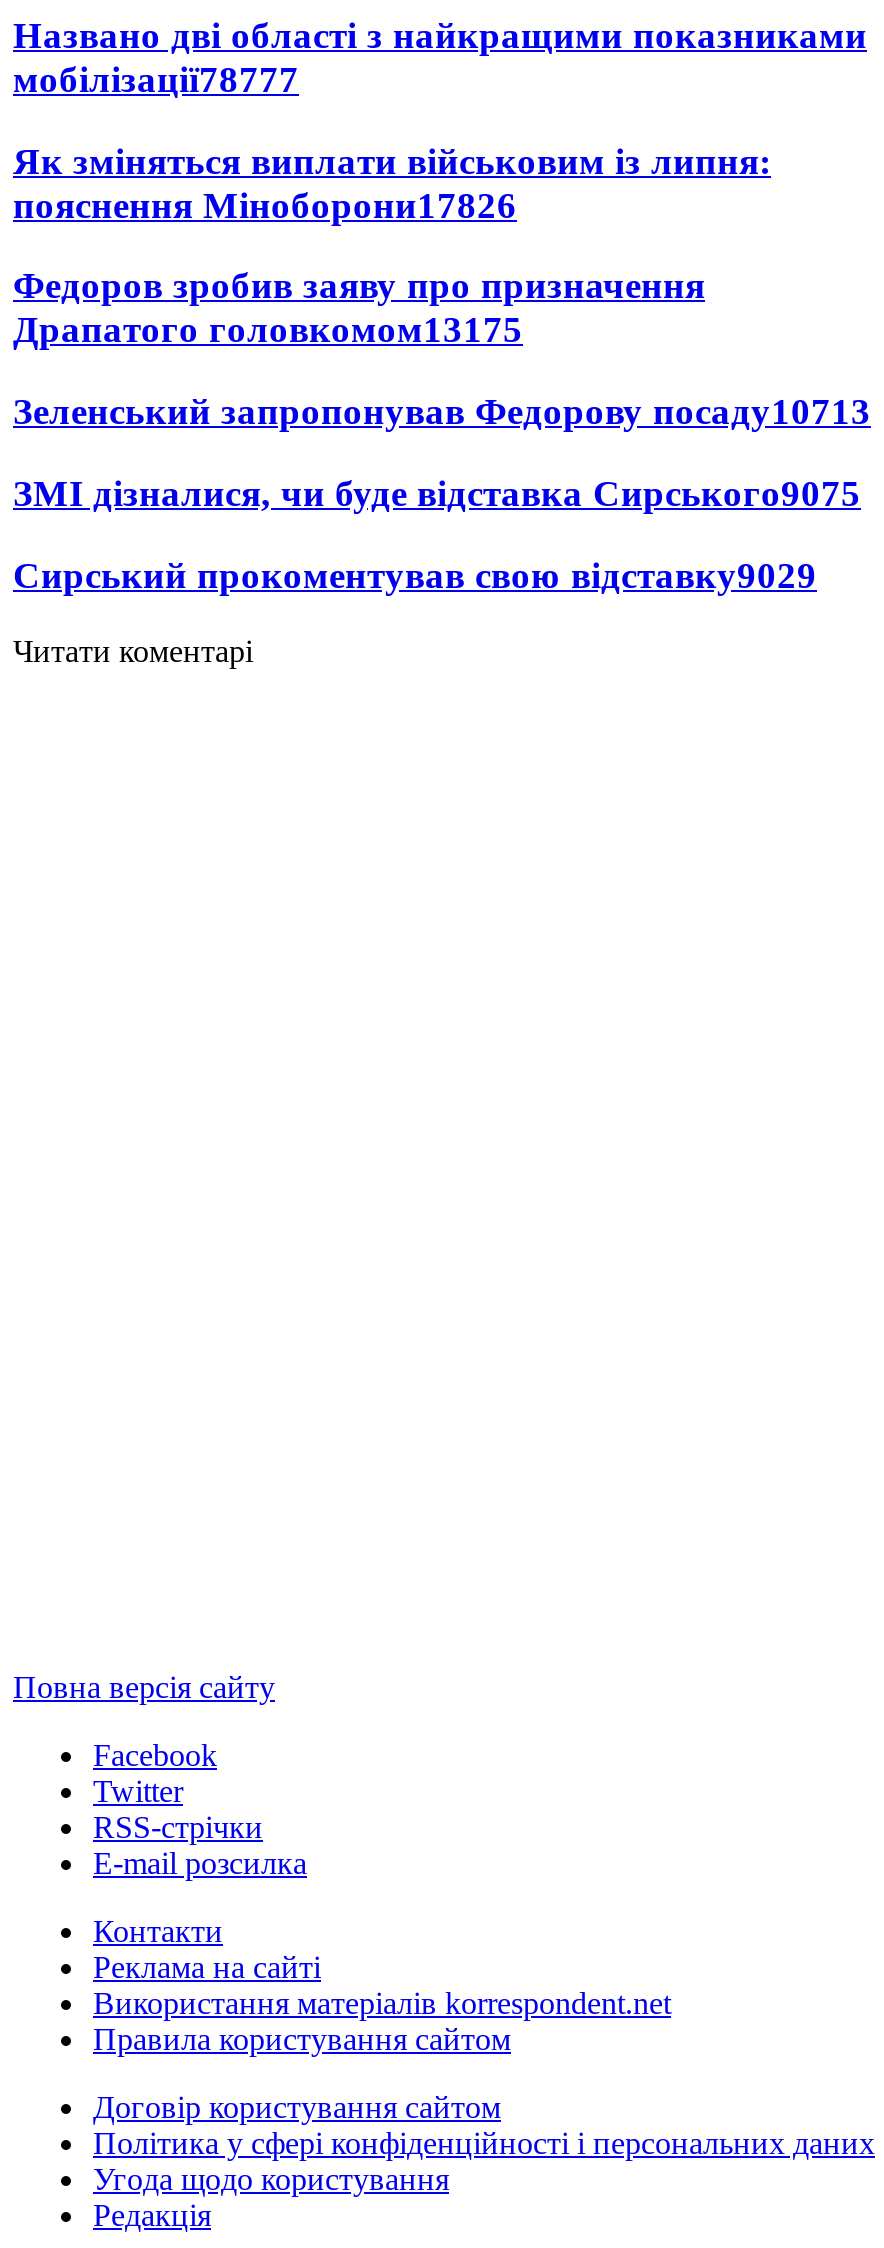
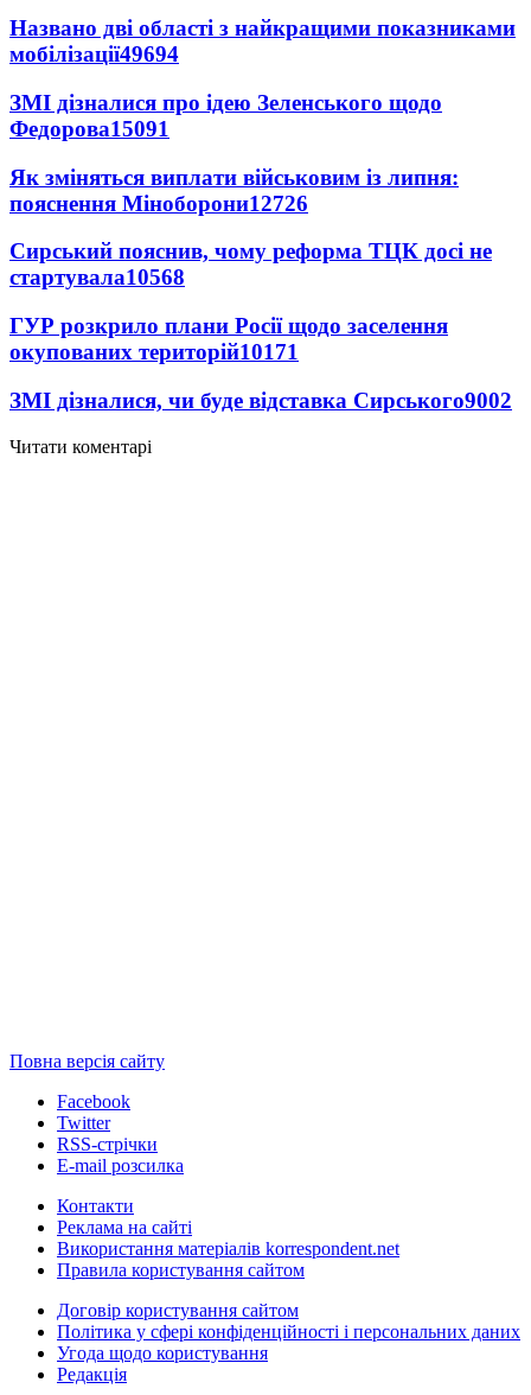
- мобілізації78777
+ мобілізації49694
+ ЗМІ дізналися про ідею Зеленського щодо
+ Федорова15091

moved down: Як зміняться виплати військовим із липня:

- пояснення Міноборони17826
- Федоров зробив заяву про призначення
- Драпатого головкомом13175
- Зеленський запропонував Федорову посаду10713
- ЗМІ дізналися, чи буде відставка Сирського9075
- Сирський прокоментував свою відставку9029
+ пояснення Міноборони12726
+ Сирський пояснив, чому реформа ТЦК досі не
+ стартувала10568
+ ГУР розкрило плани Росії щодо заселення
+ окупованих територій10171
+ ЗМІ дізналися, чи буде відставка Сирського9002
